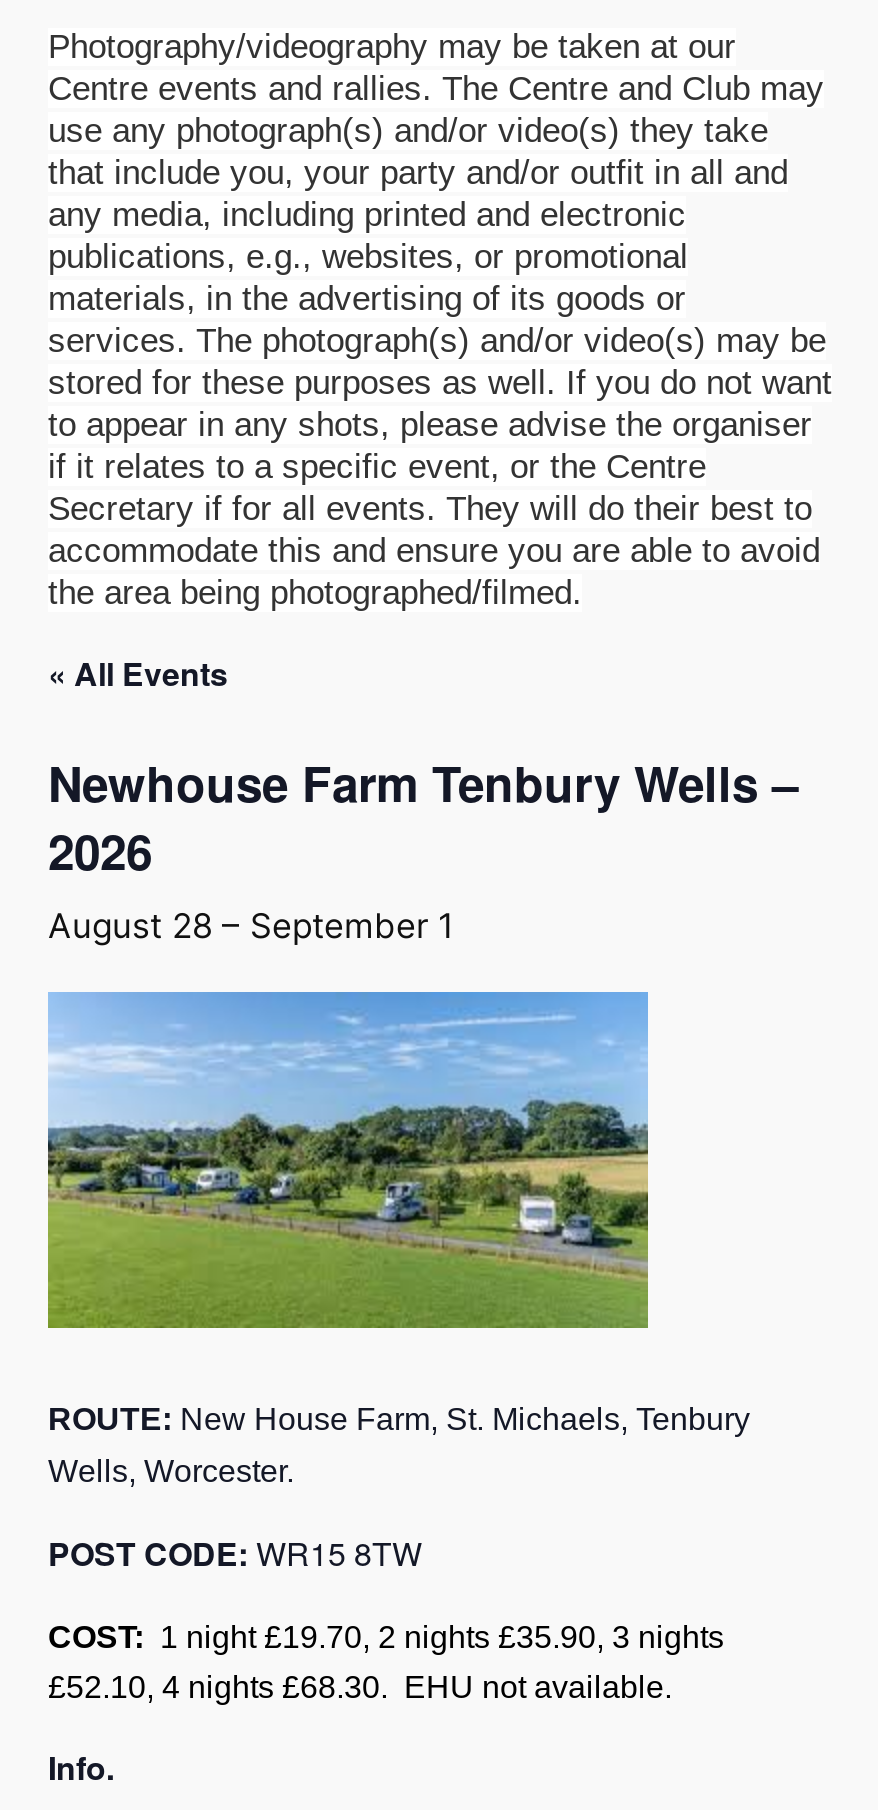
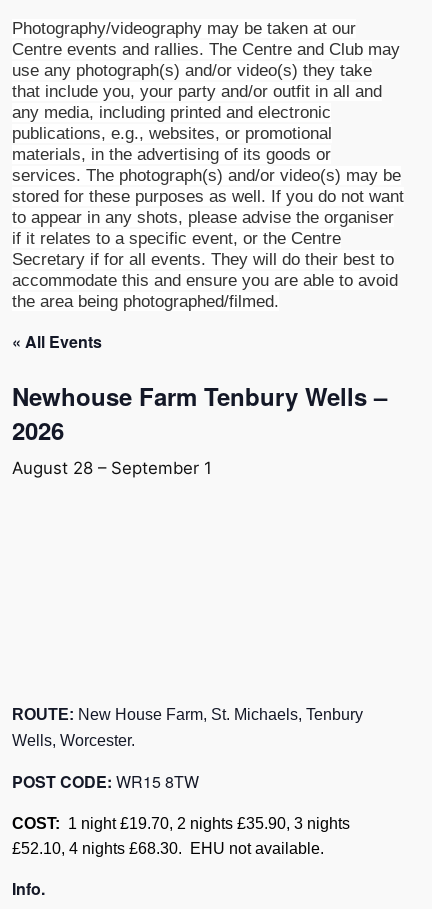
- [image]
